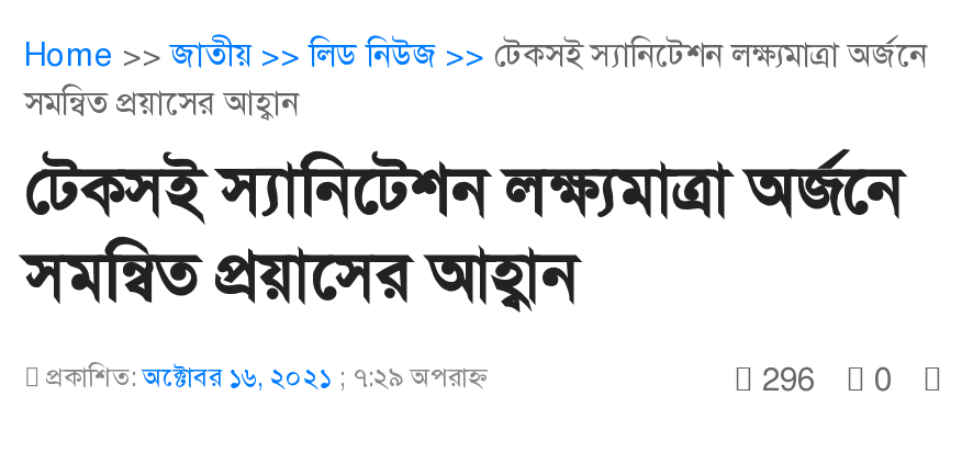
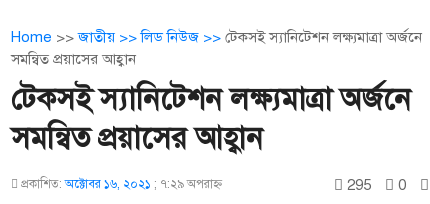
- 296
+ 295
